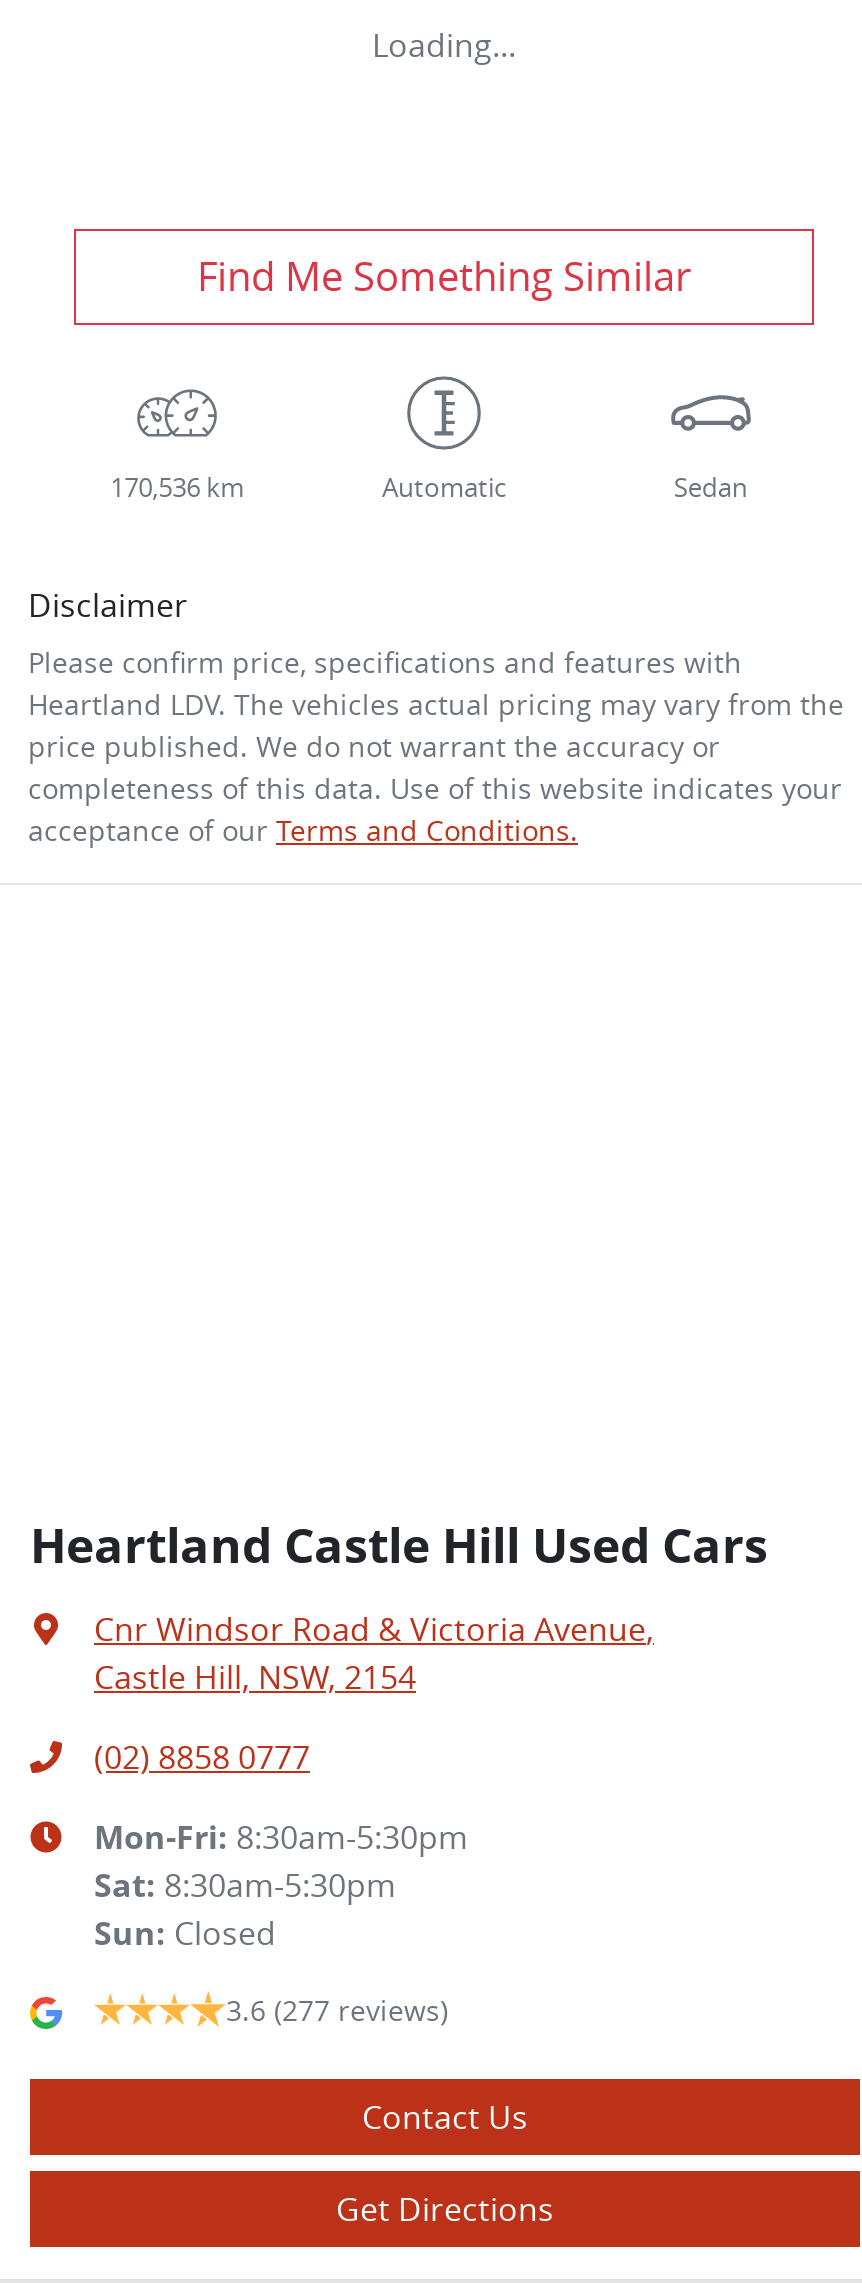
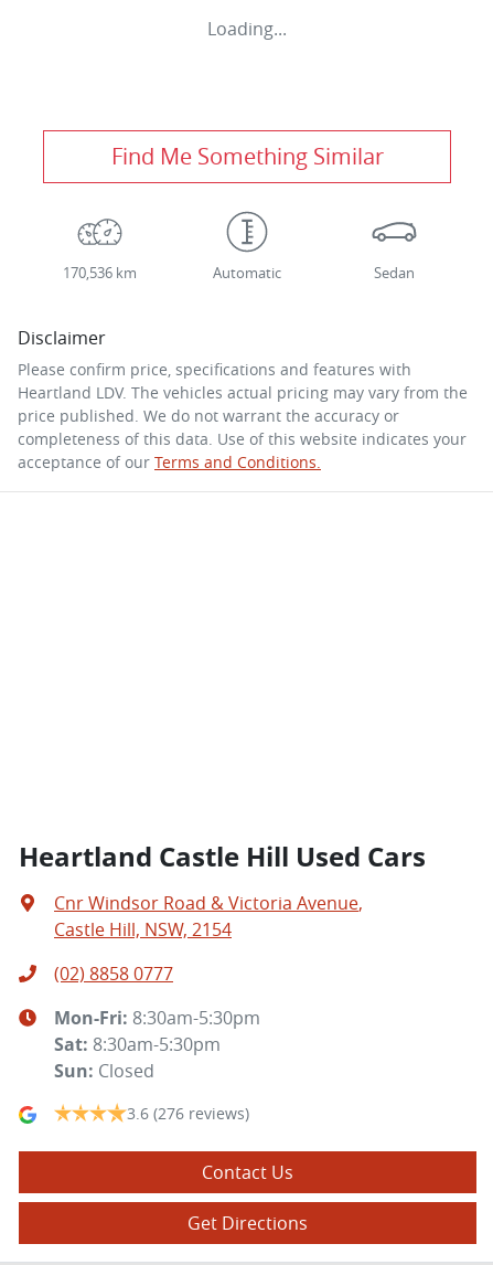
- 3.6 (277 reviews)
+ 3.6 (276 reviews)
